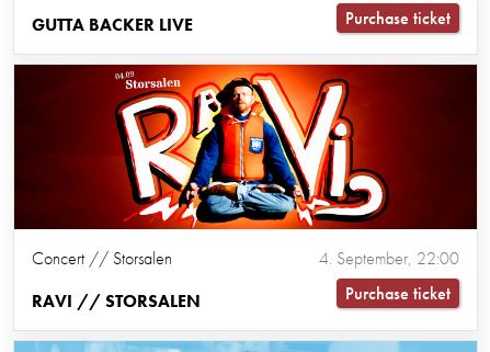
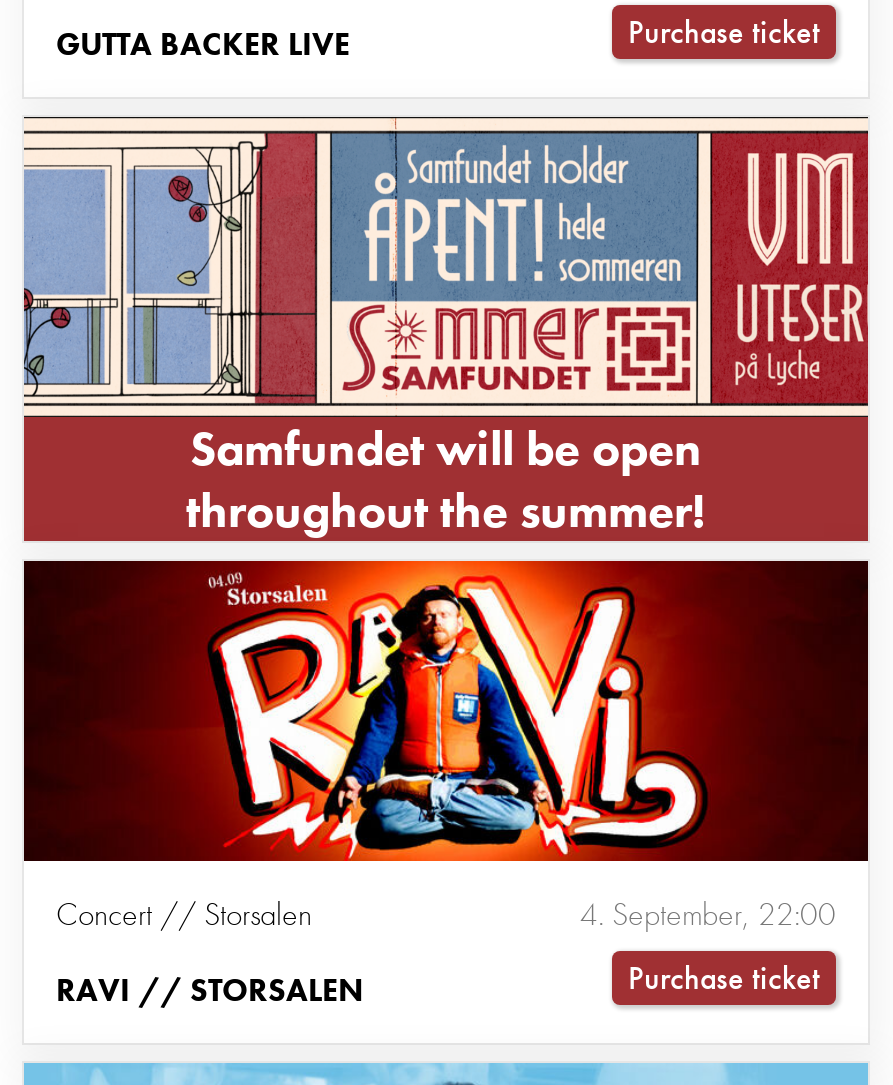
+ [image]
+ Samfundet will be open
+ throughout the summer!
